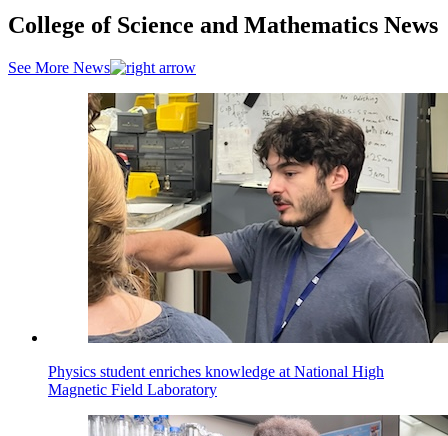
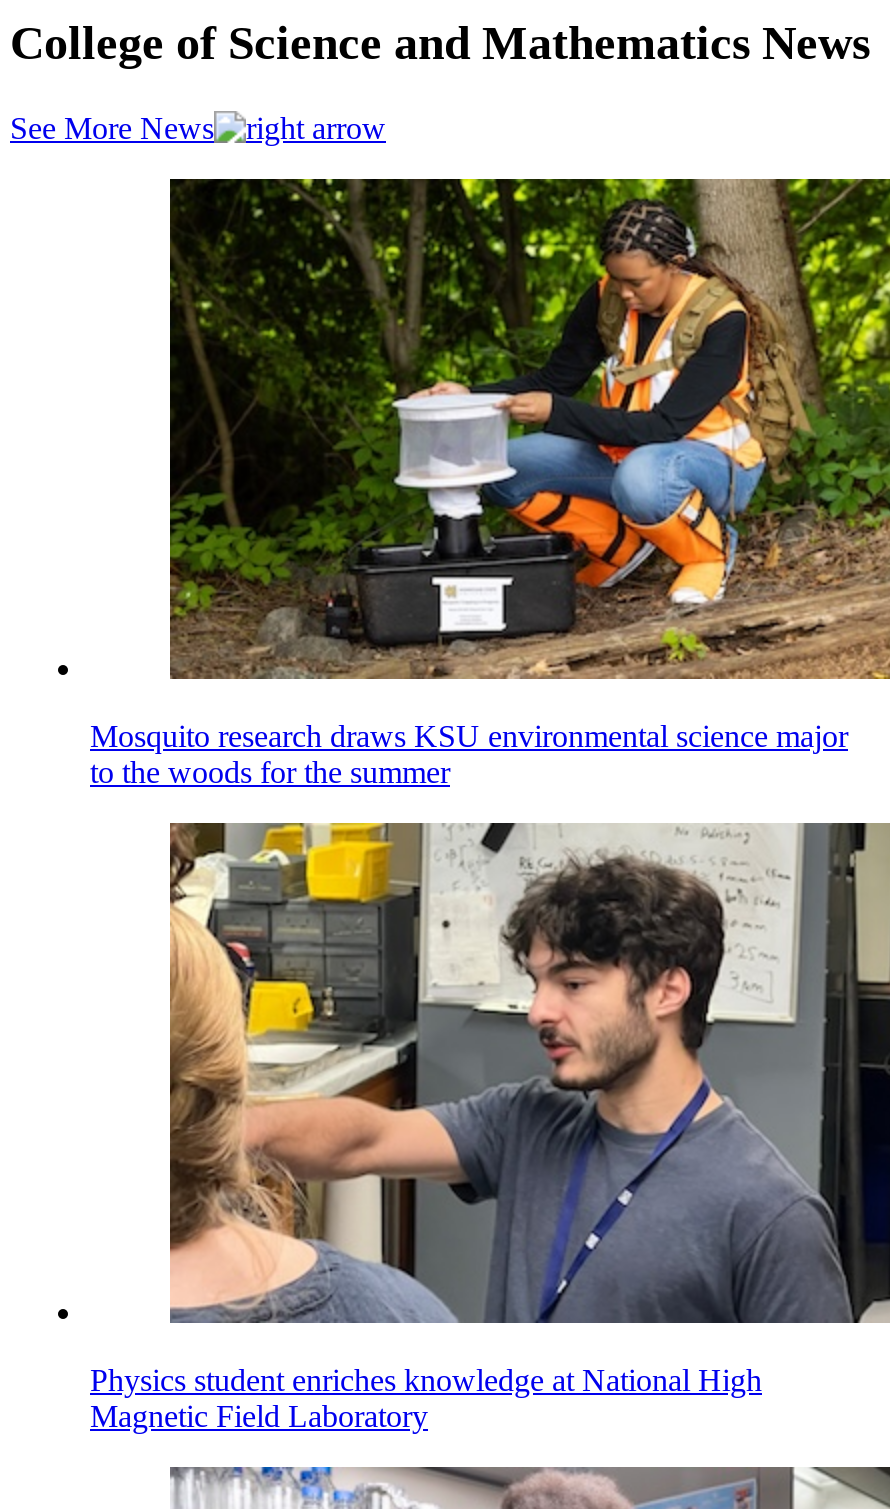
+ [image]
+ Mosquito research draws KSU environmental science major
+ to the woods for the summer
